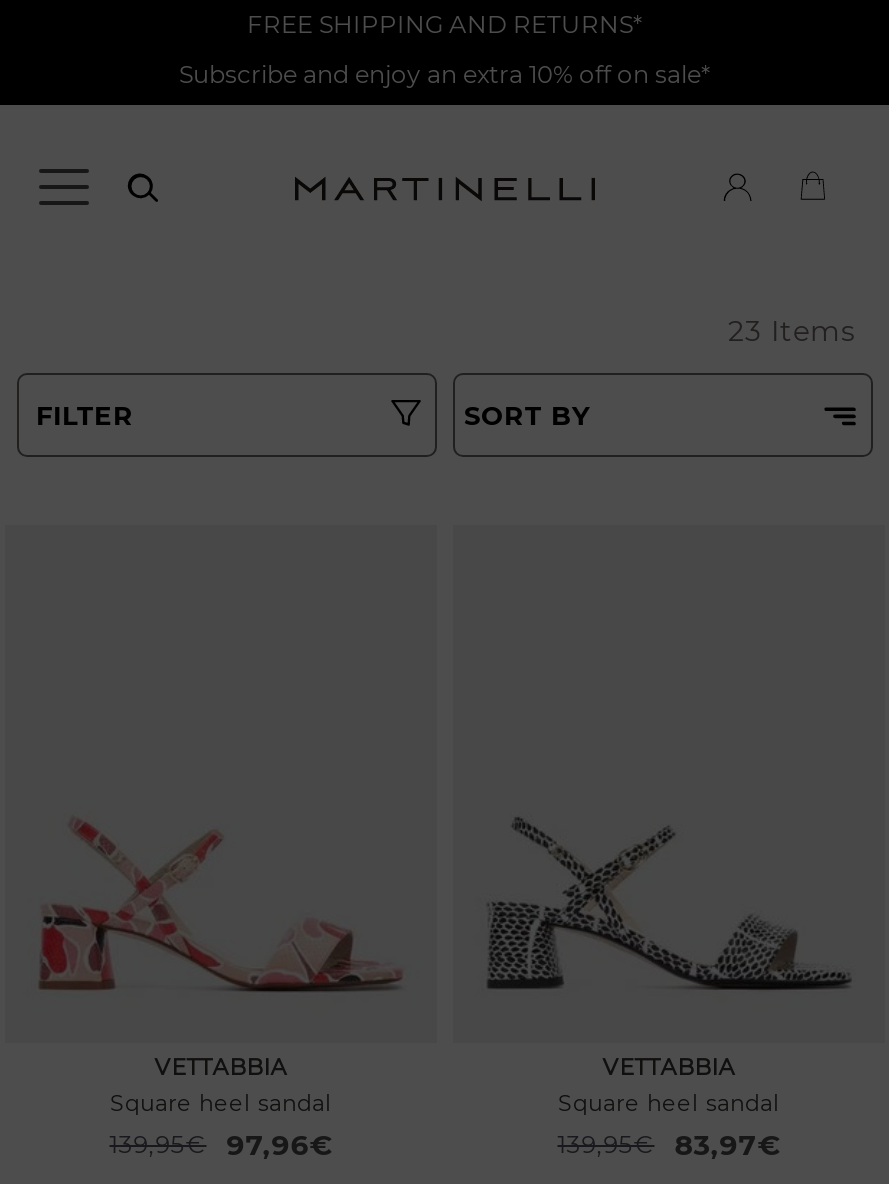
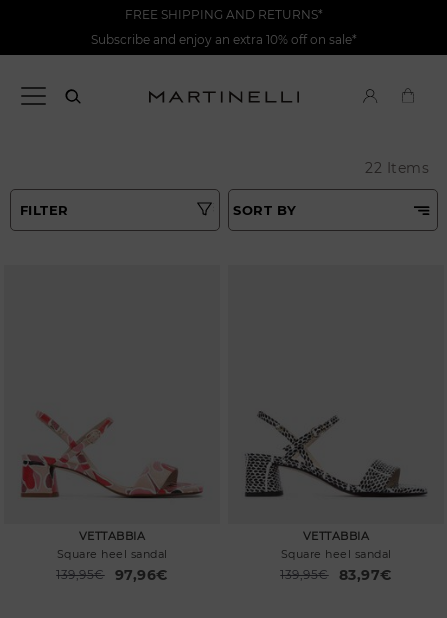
- 23 Items
+ 22 Items
